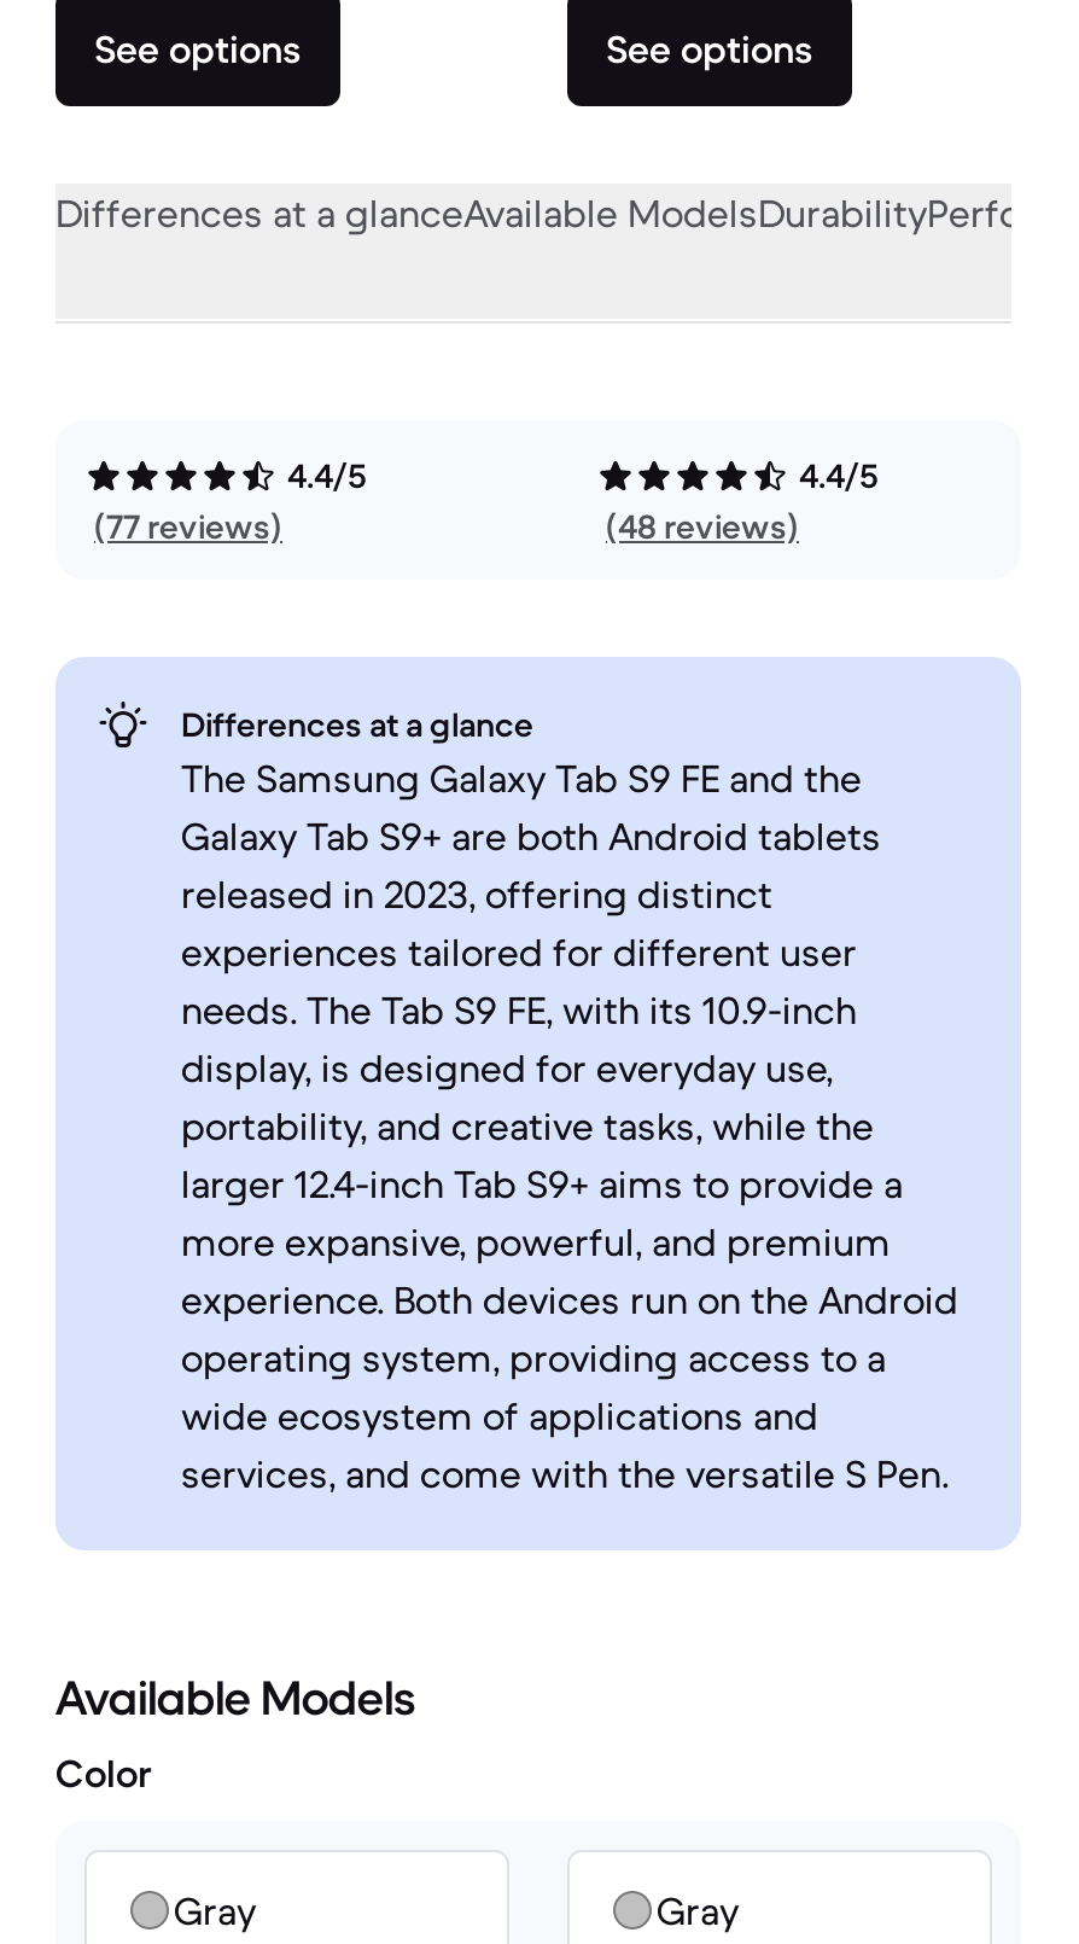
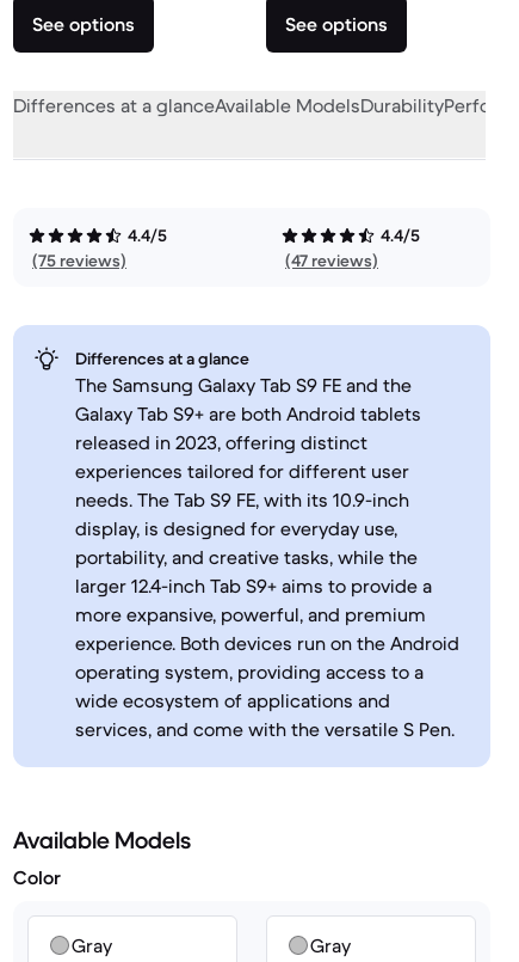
- (77 reviews)
+ (75 reviews)

- (48 reviews)
+ (47 reviews)
